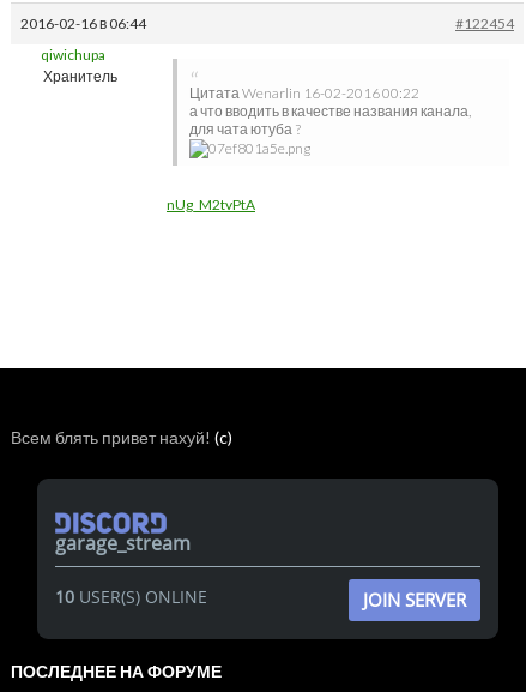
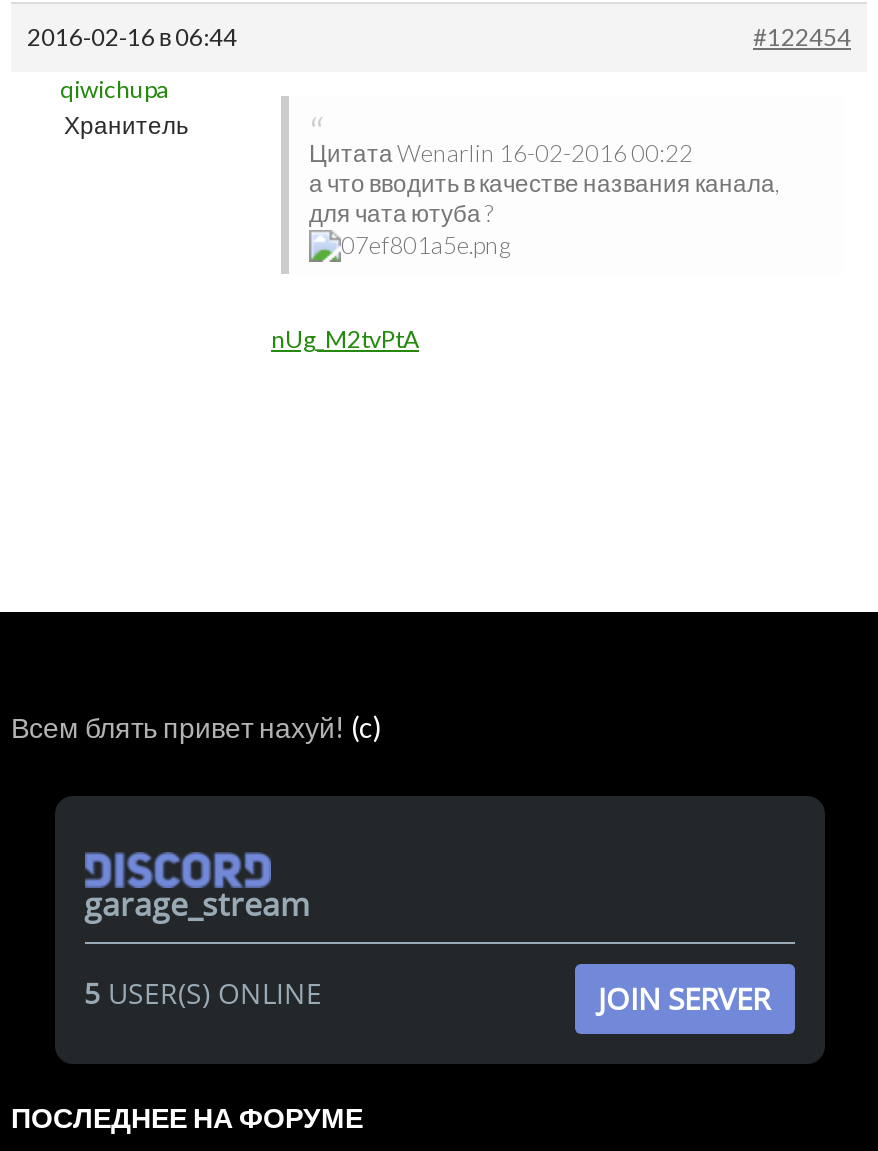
- 10 USER(S) ONLINE
+ 5 USER(S) ONLINE
